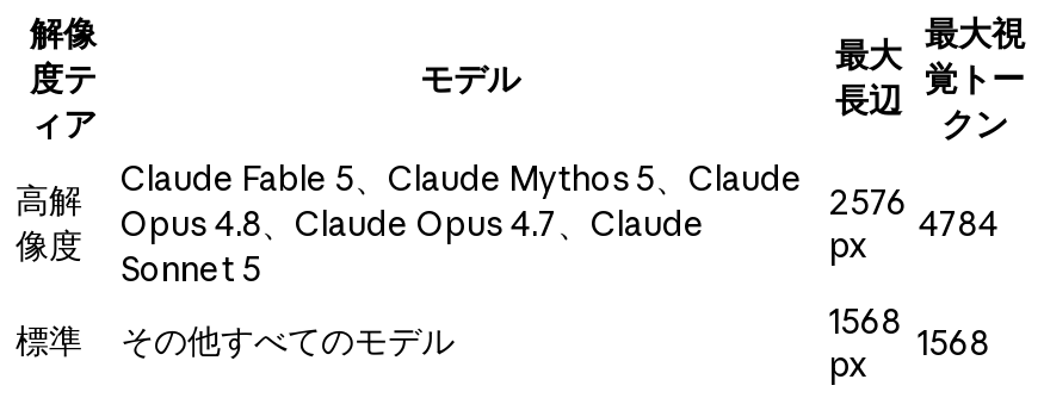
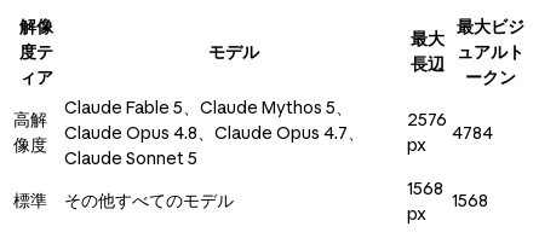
- 最大視
- 覚トー
- クン
+ 最大ビジ
+ ュアルト
+ ークン
